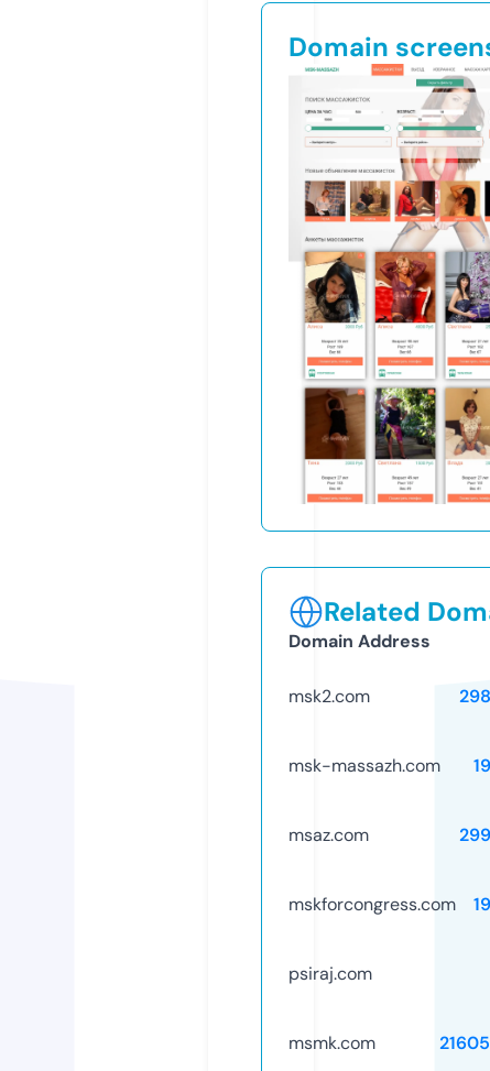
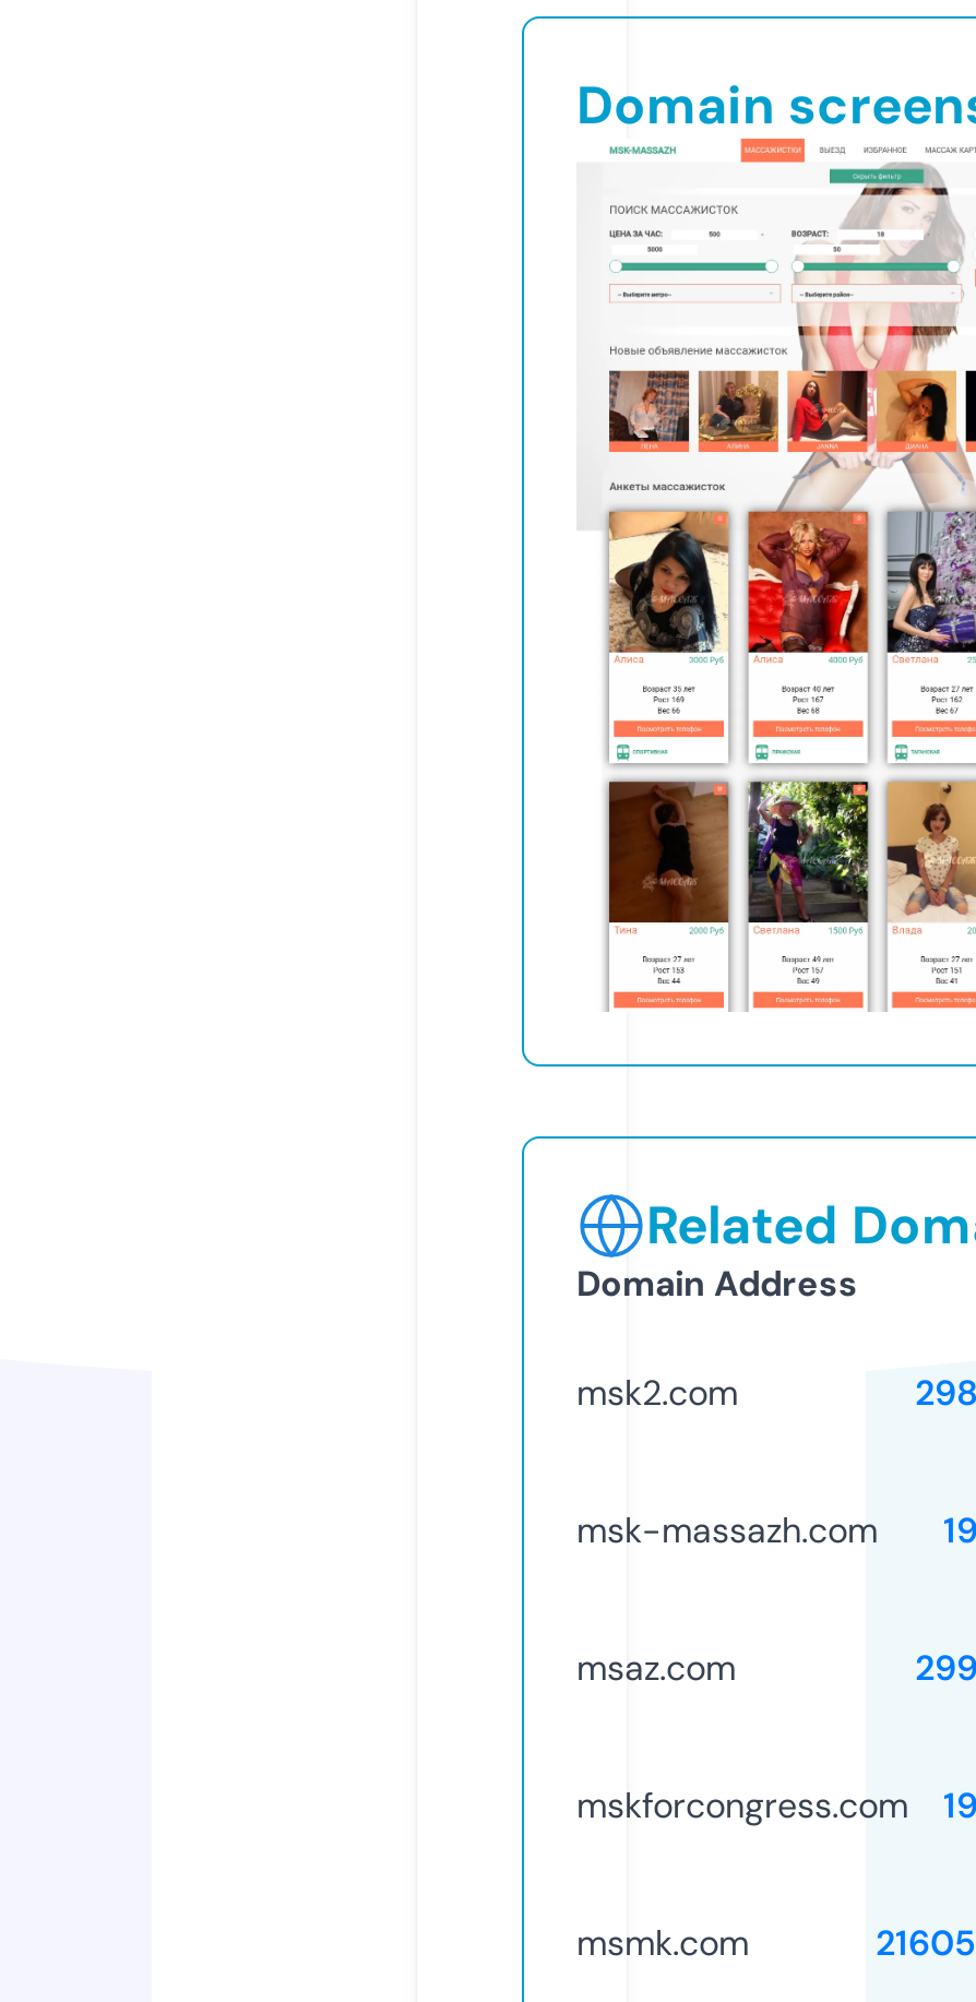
- psiraj.com
